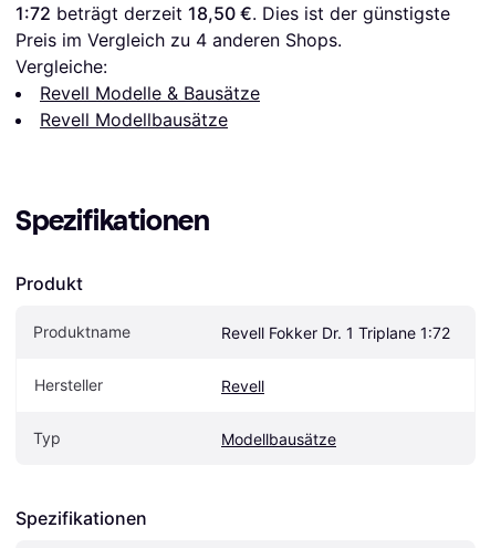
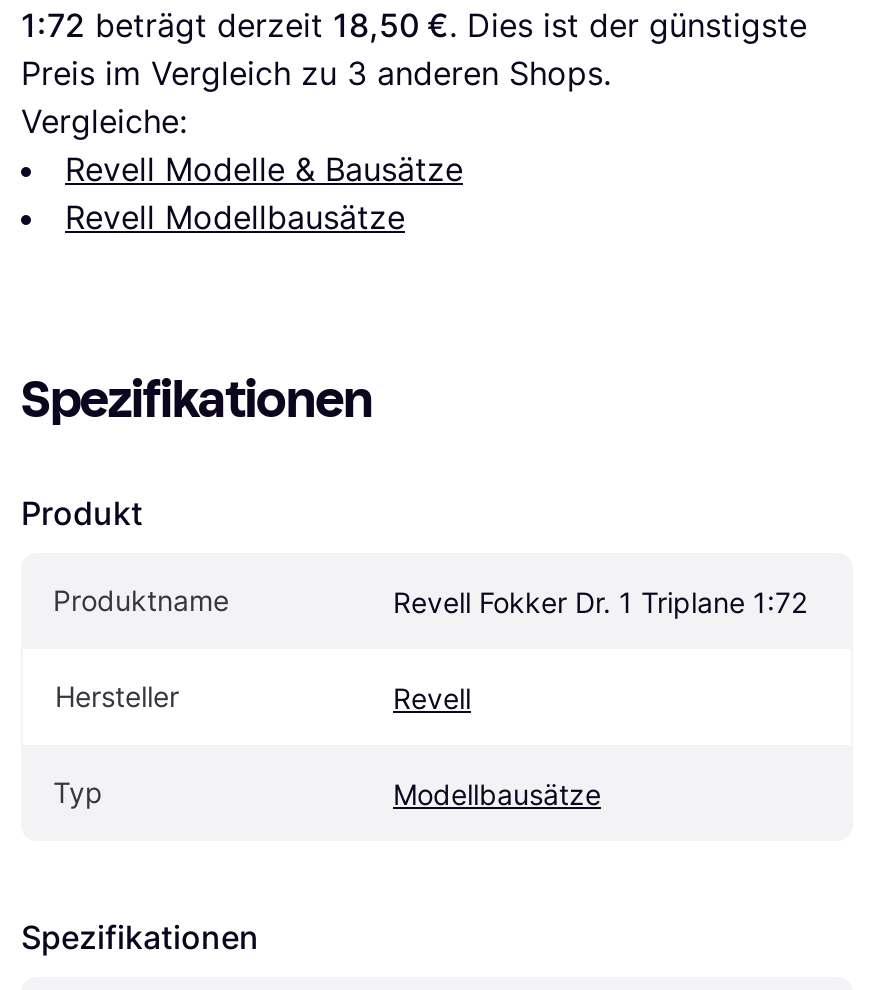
- Preis im Vergleich zu 4 anderen Shops.
+ Preis im Vergleich zu 3 anderen Shops.
